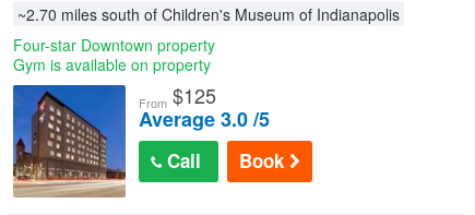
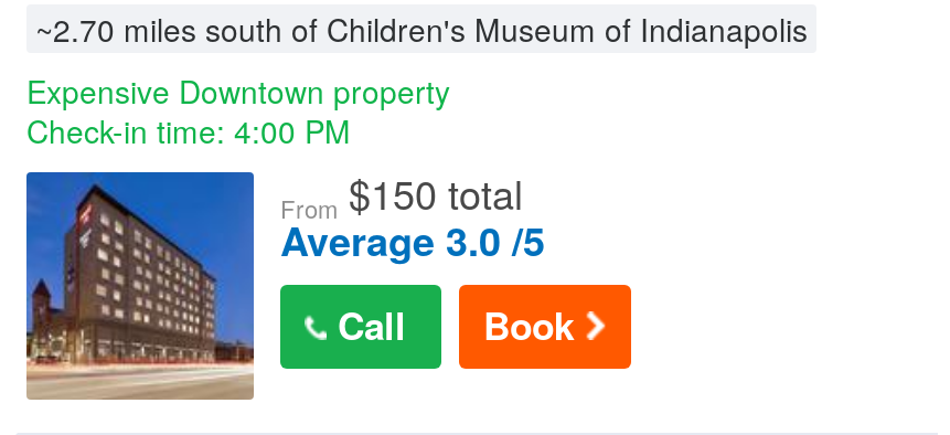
- Four-star Downtown property
- Gym is available on property
- From $125
+ Expensive Downtown property
+ Check-in time: 4:00 PM
+ From $150 total
